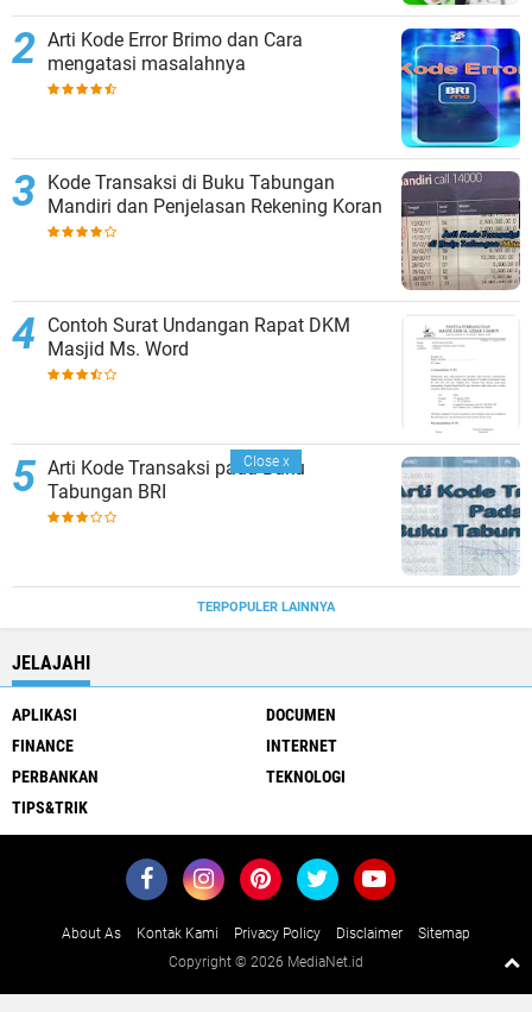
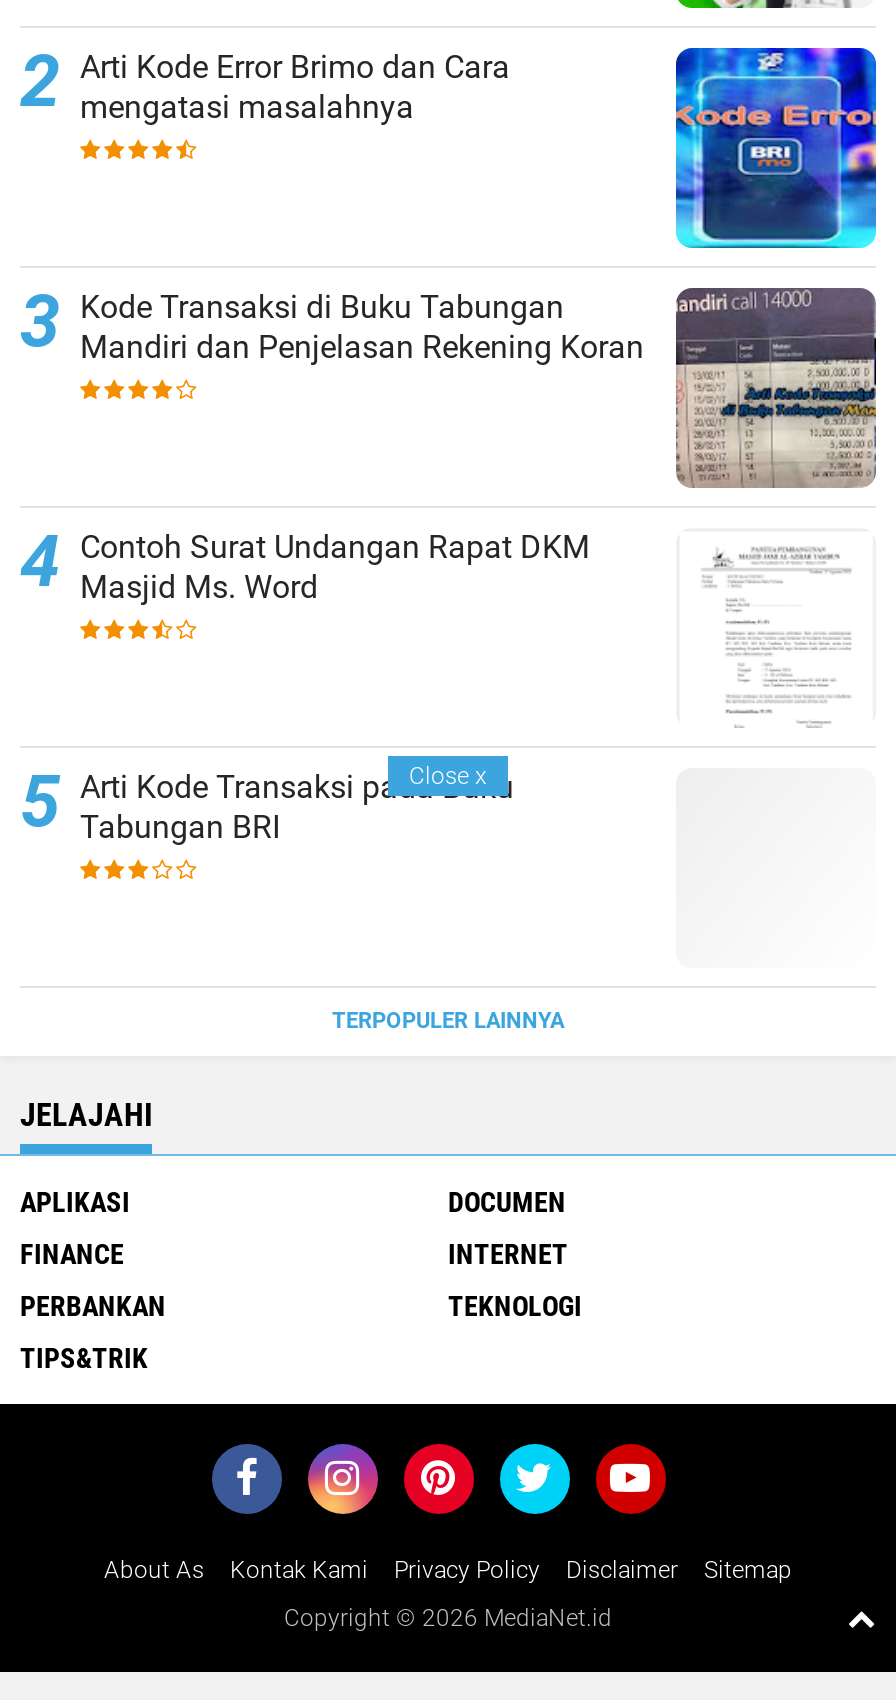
- [image]
